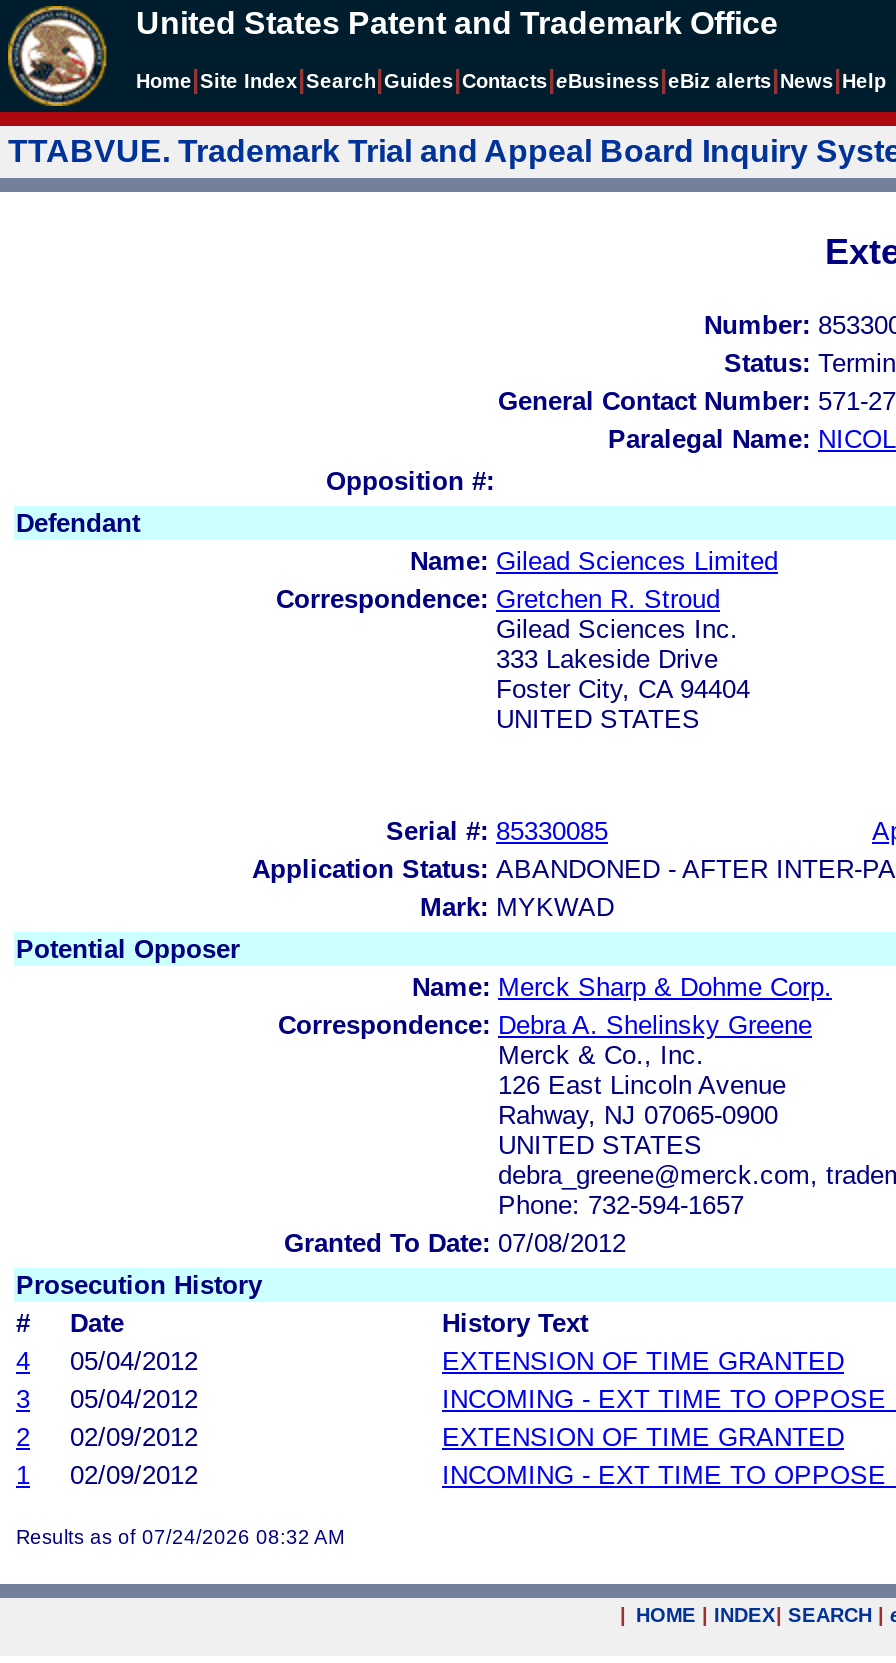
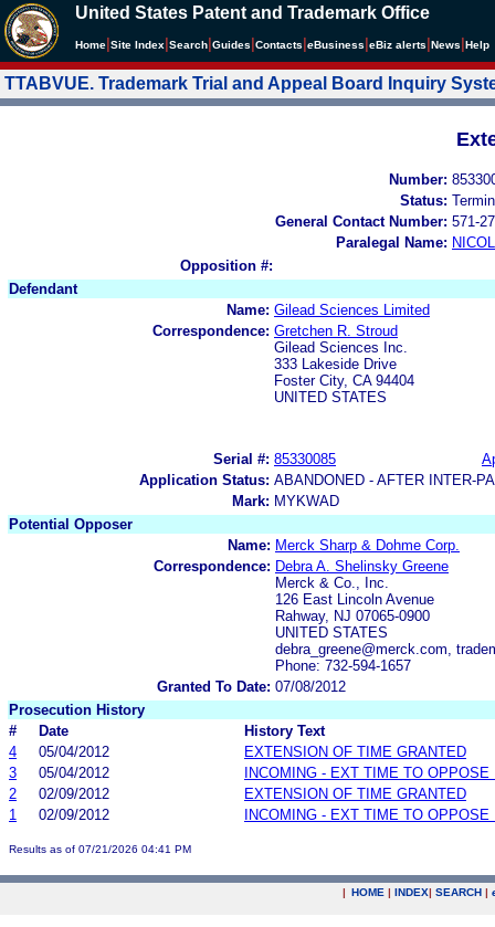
- Results as of 07/24/2026 08:32 AM
+ Results as of 07/21/2026 04:41 PM
